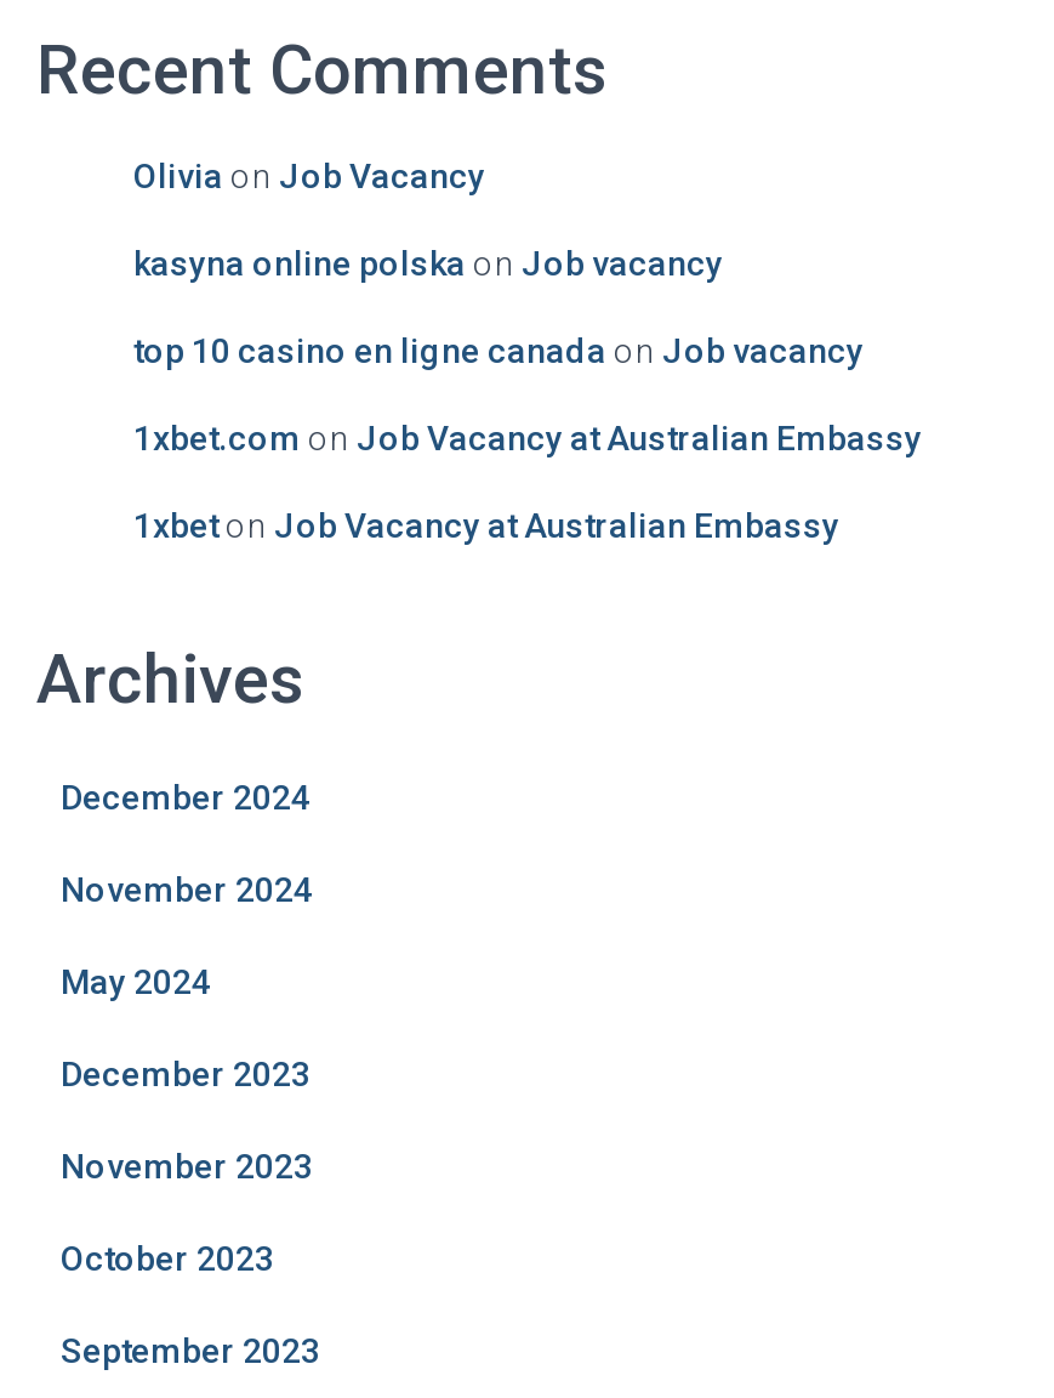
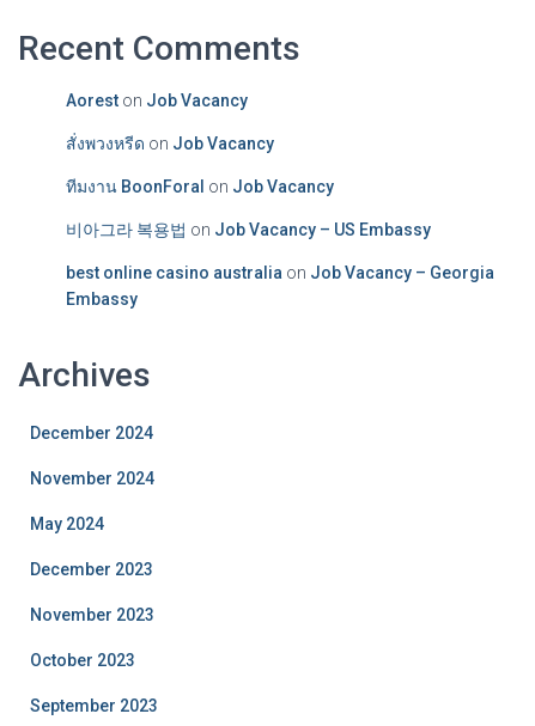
- Olivia on Job Vacancy
+ Aorest on Job Vacancy

- kasyna online polska on Job vacancy
+ สั่งพวงหรีดon Job Vacancy

- top 10 casino en ligne canada on Job vacancy
+ ทีมงาน BoonForal on Job Vacancy

- 1xbet.com on Job Vacancy at Australian Embassy
+ 비아그라 복용법 on Job Vacancy – US Embassy

- 1xbet on Job Vacancy at Australian Embassy
+ best online casino australia on Job Vacancy – Georgia
+ Embassy
